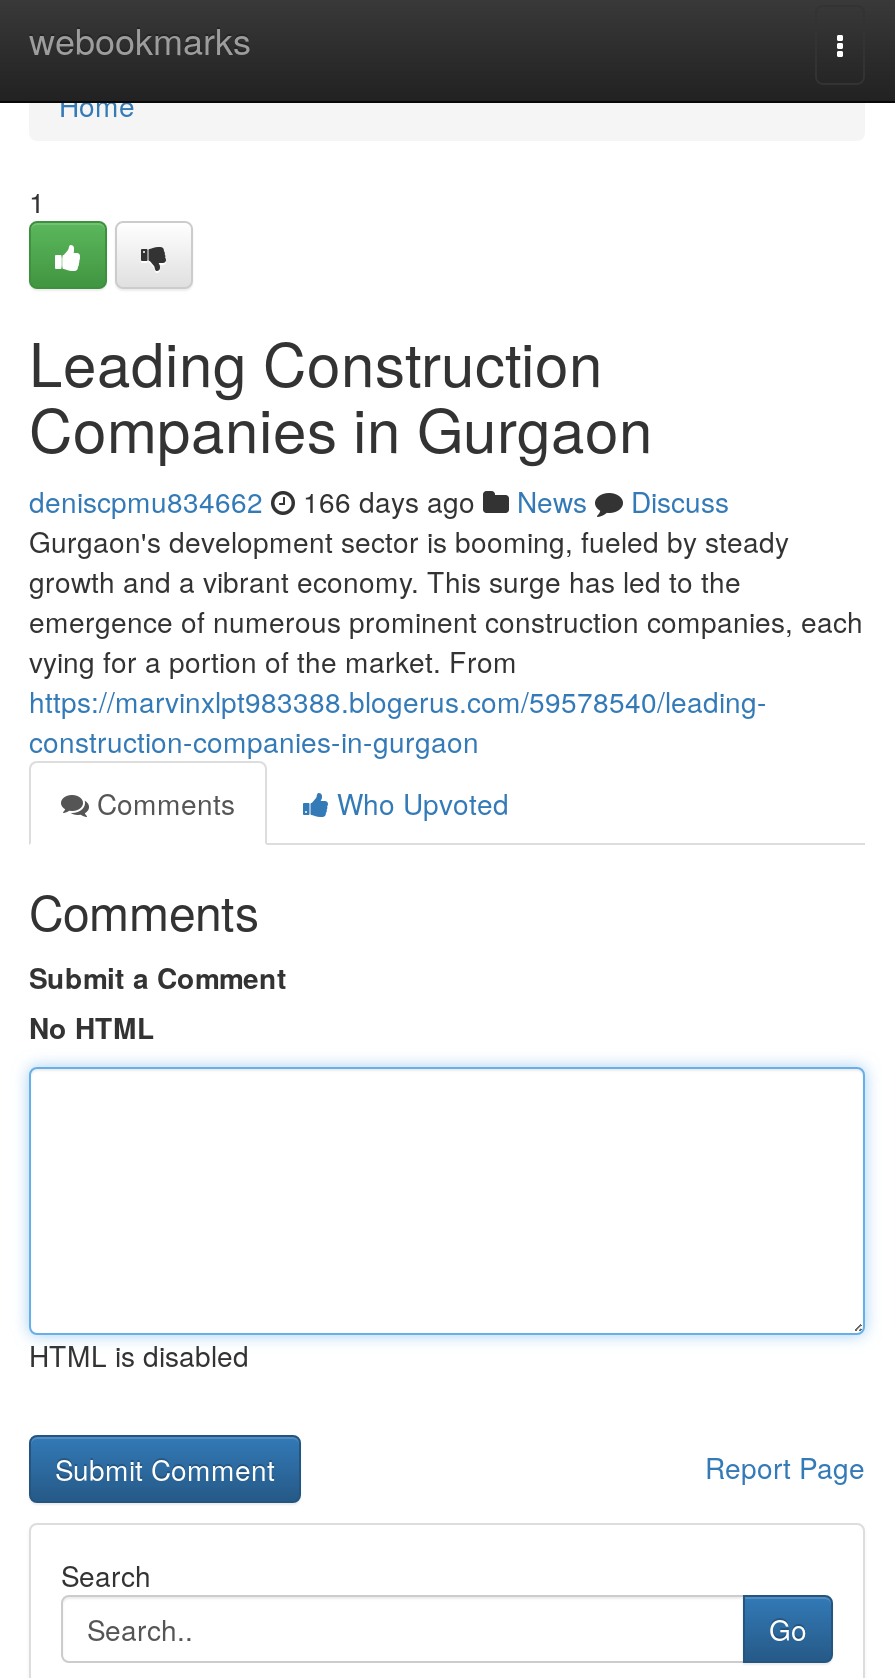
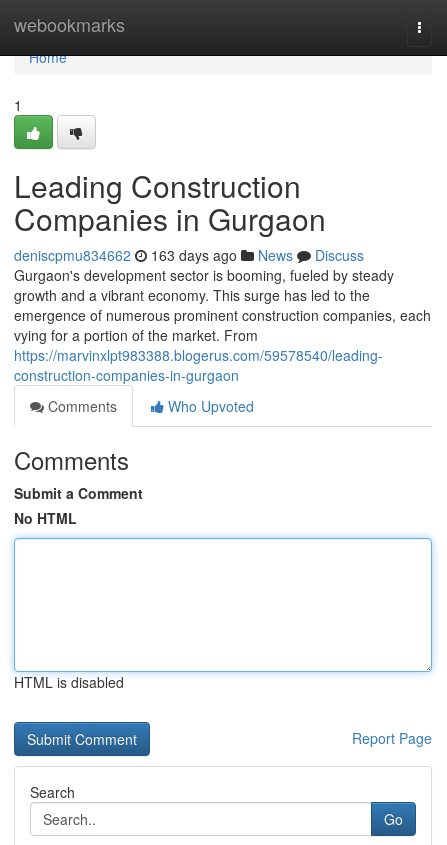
- deniscpmu834662 166 days ago News Discuss
+ deniscpmu834662 163 days ago News Discuss
